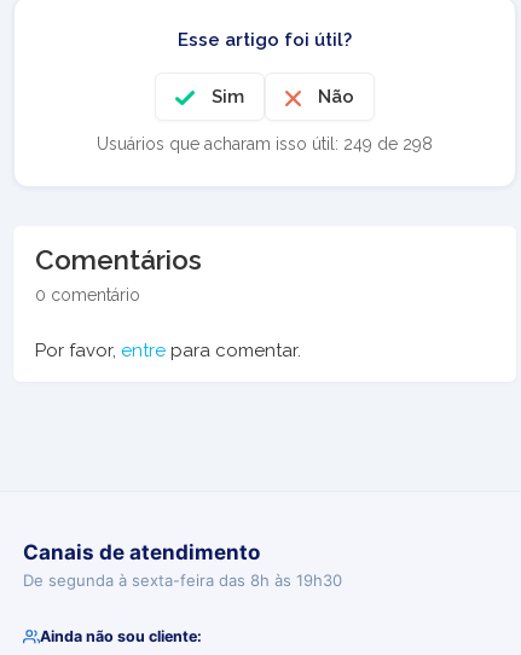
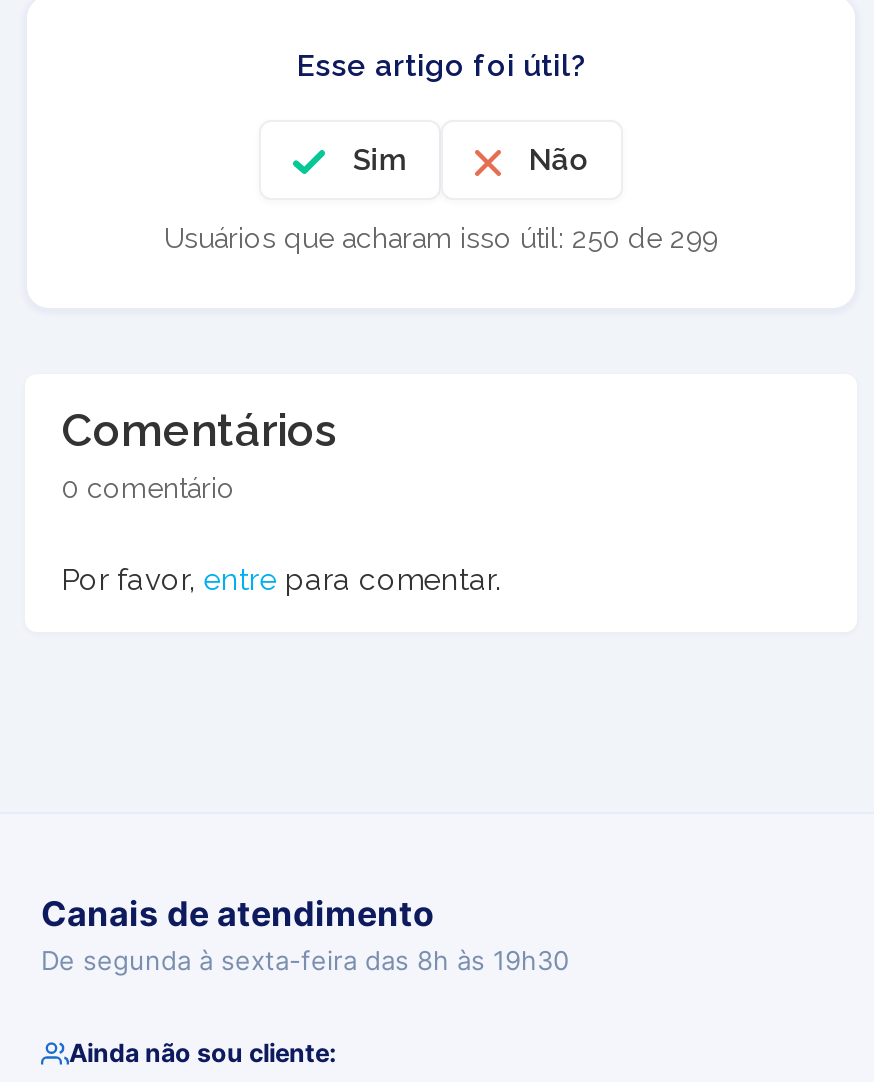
- Usuários que acharam isso útil: 249 de 298
+ Usuários que acharam isso útil: 250 de 299
